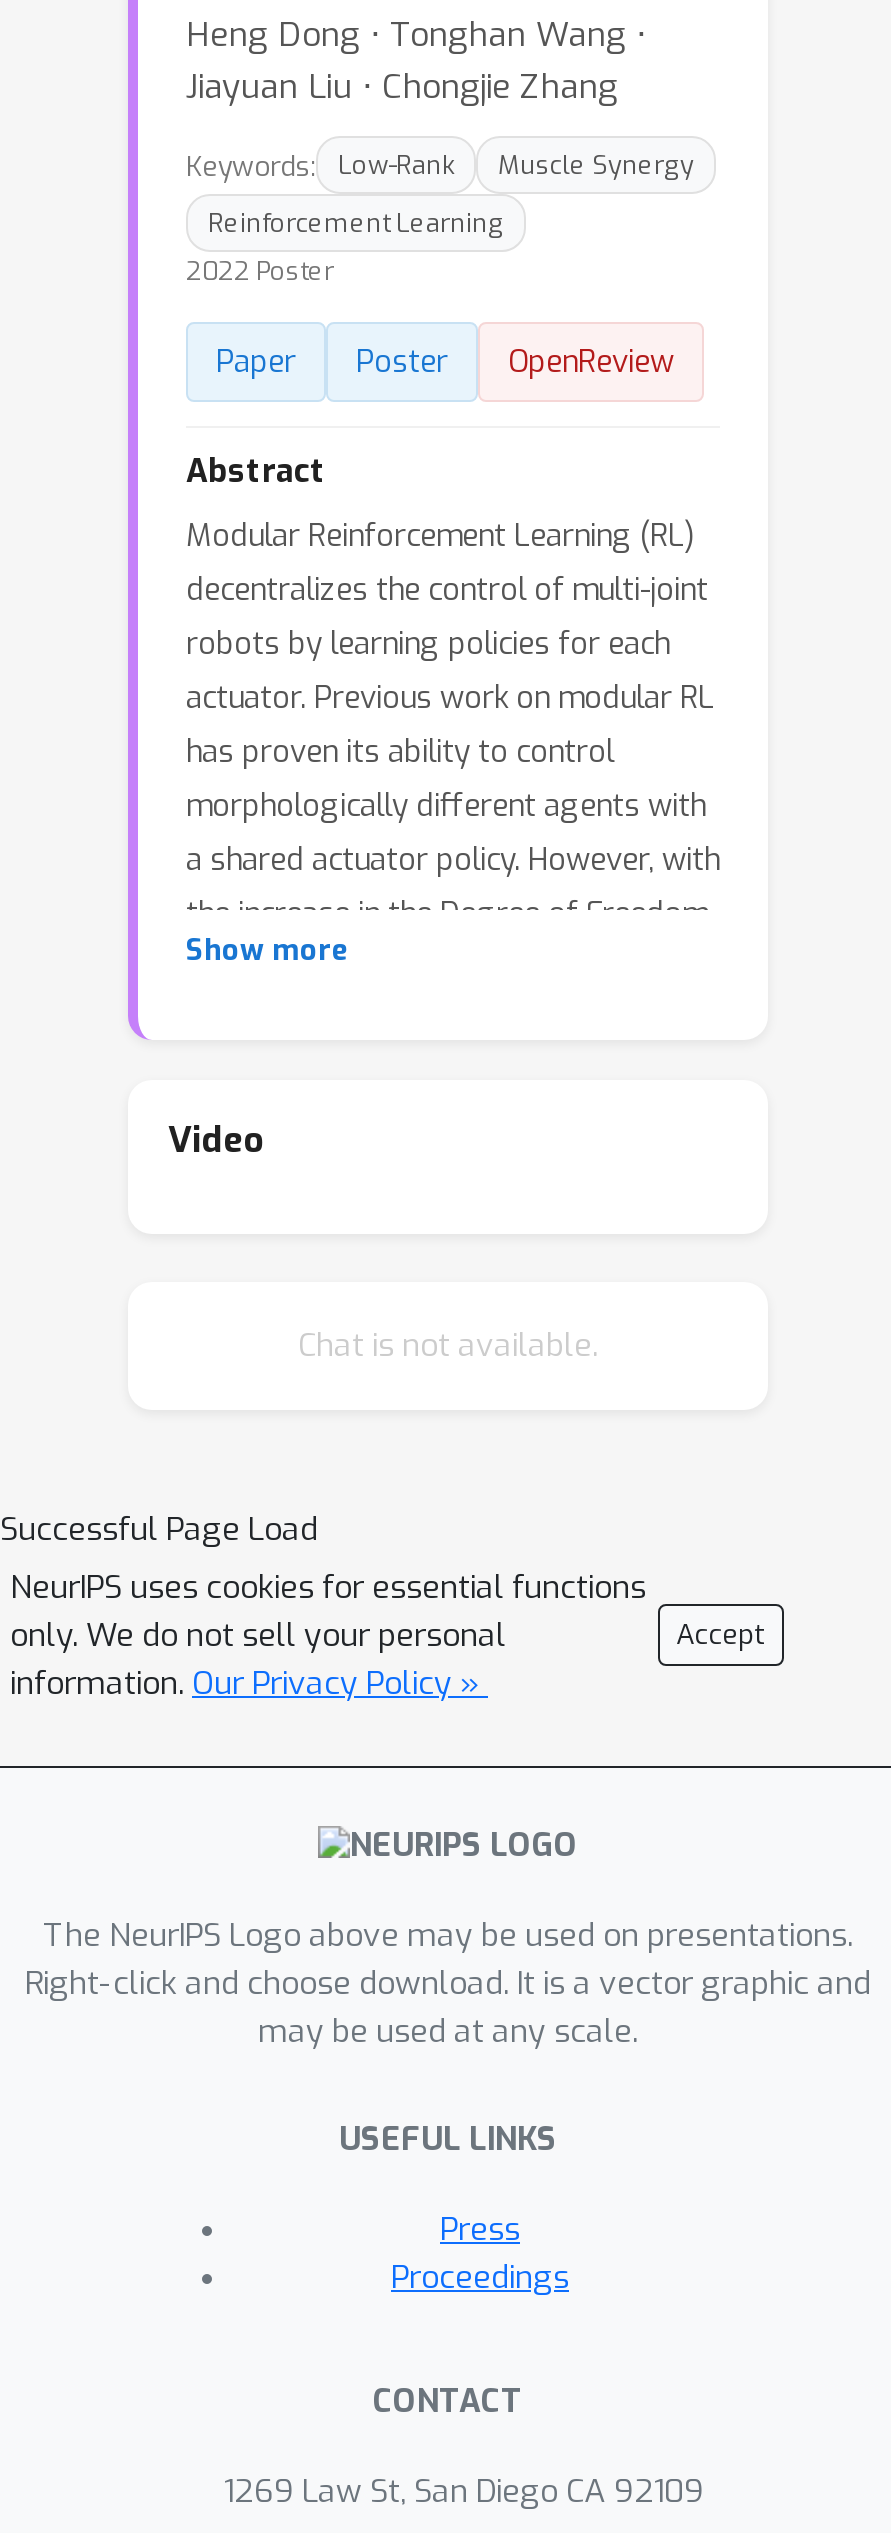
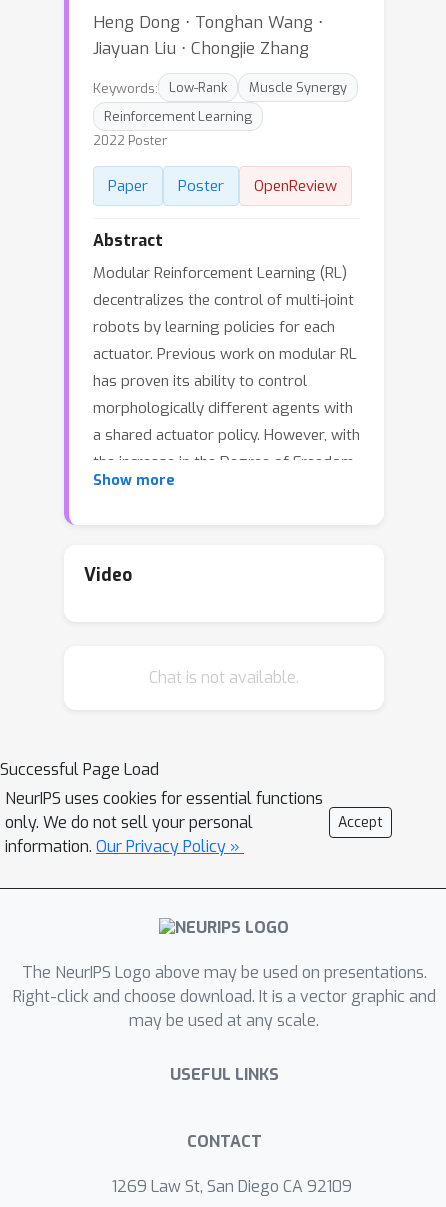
- Press
- Proceedings
